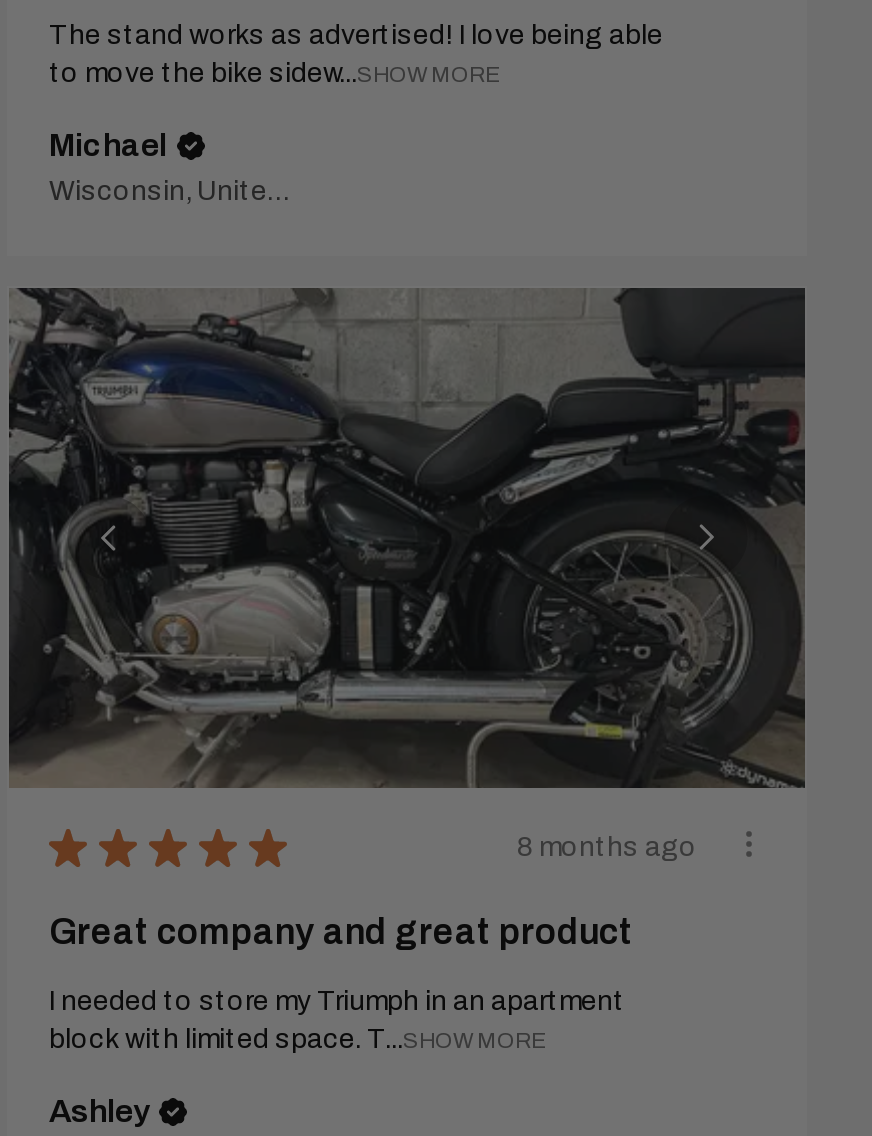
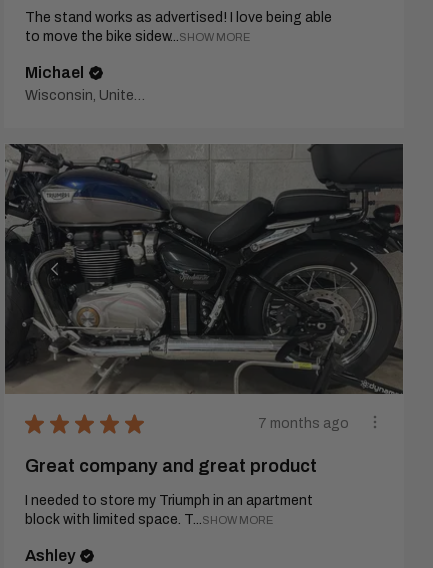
- 8 months ago
+ 7 months ago
